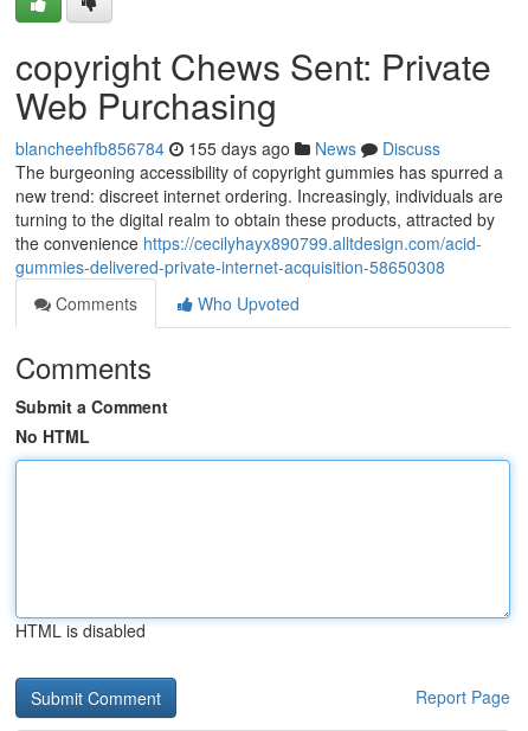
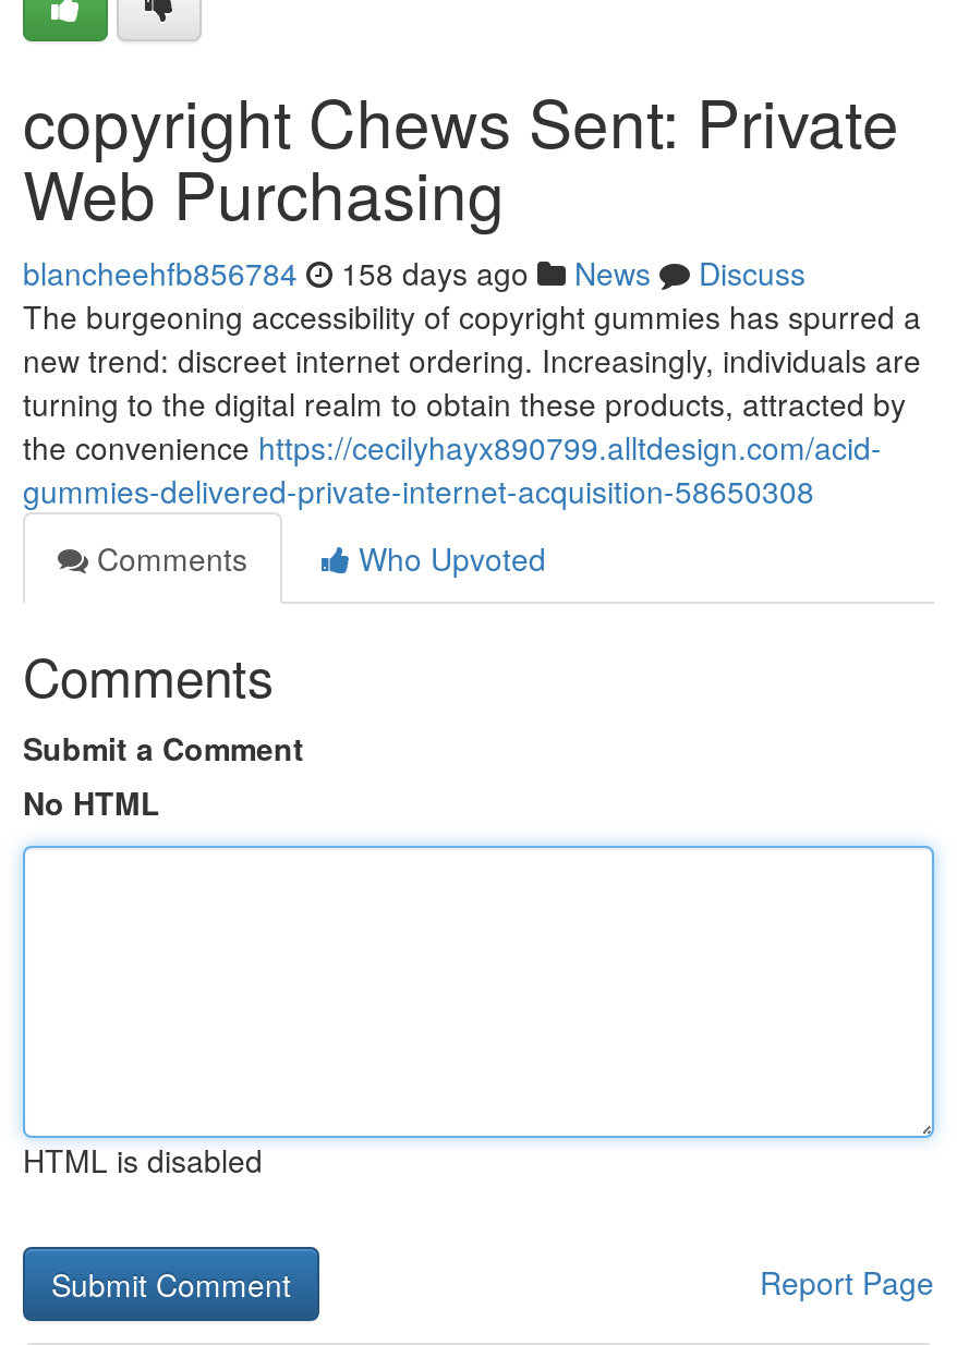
- blancheehfb856784 155 days ago News Discuss
+ blancheehfb856784 158 days ago News Discuss
